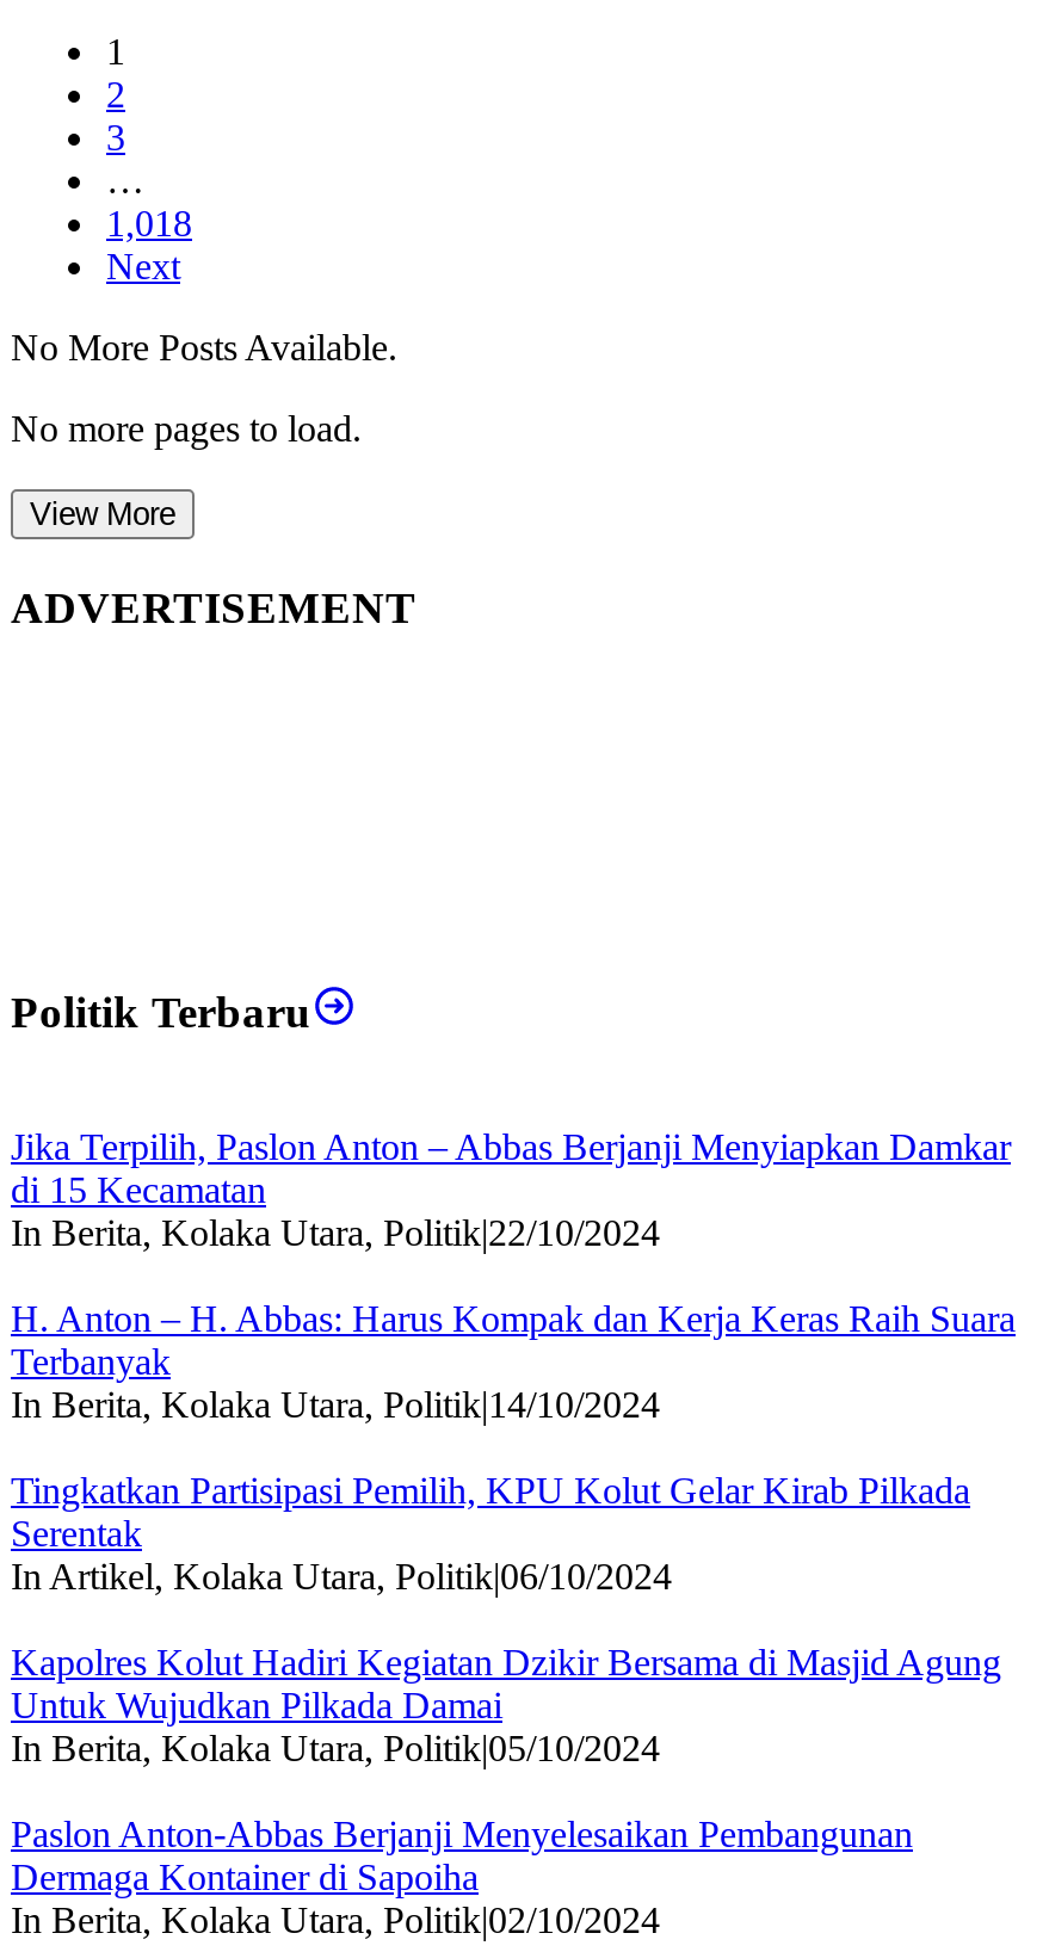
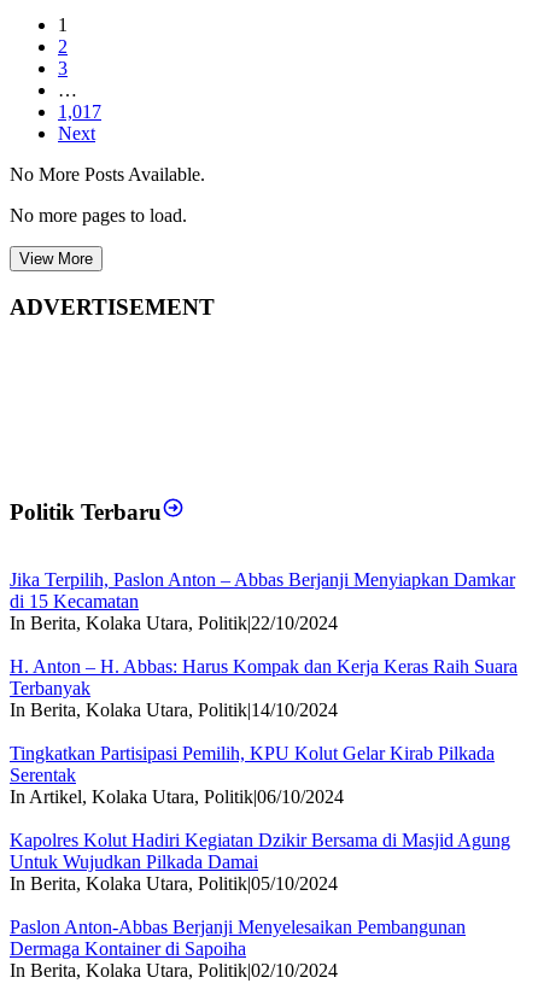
- 1,018
+ 1,017
